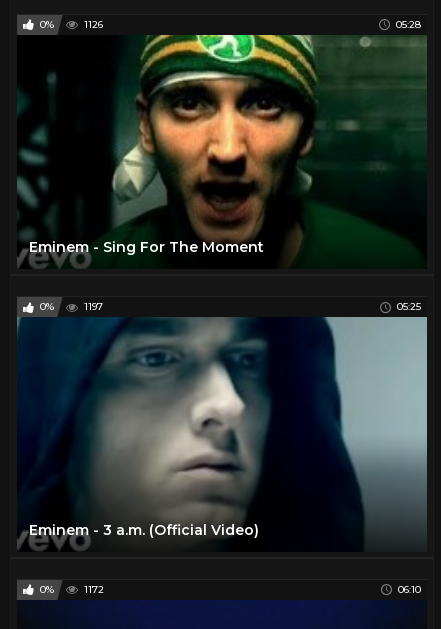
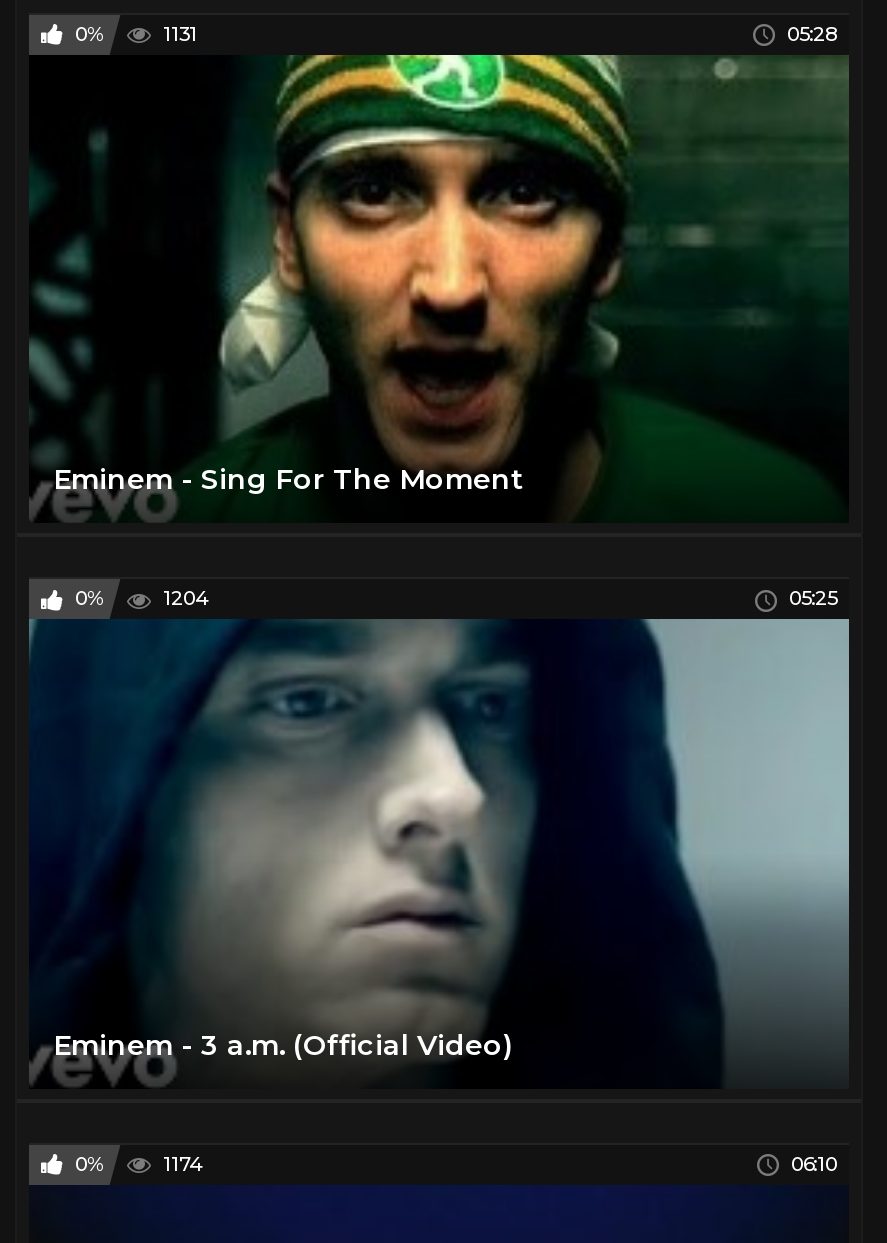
- 1126
+ 1131

- 1197
+ 1204

- 1172
+ 1174
